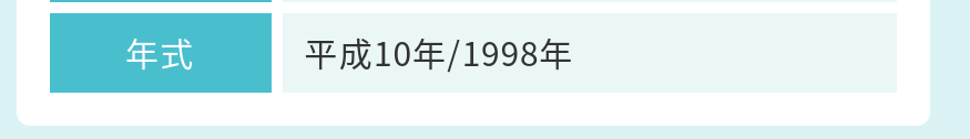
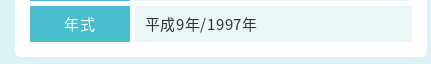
- 平成10年/1998年
+ 平成9年/1997年
